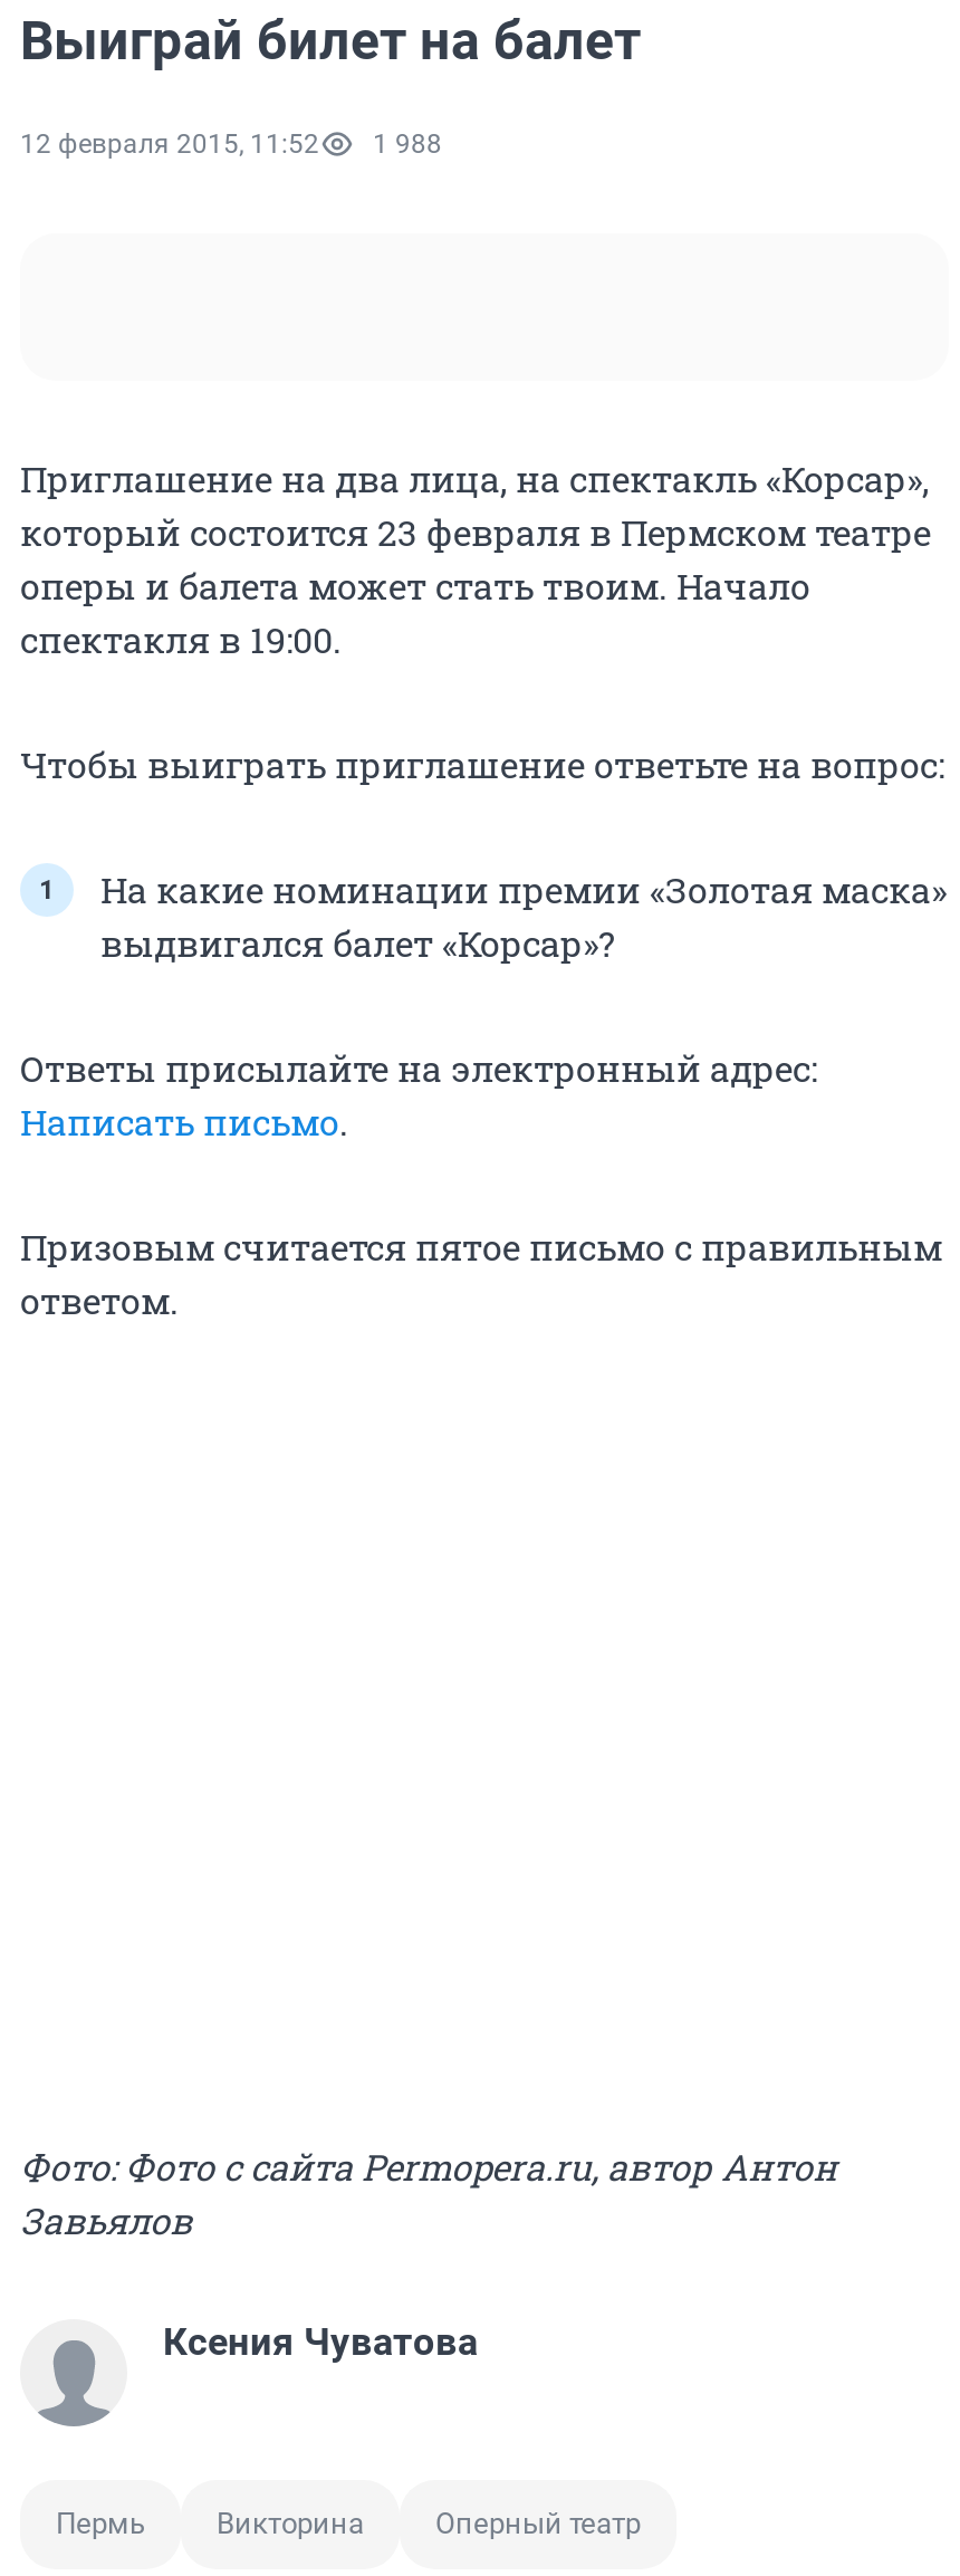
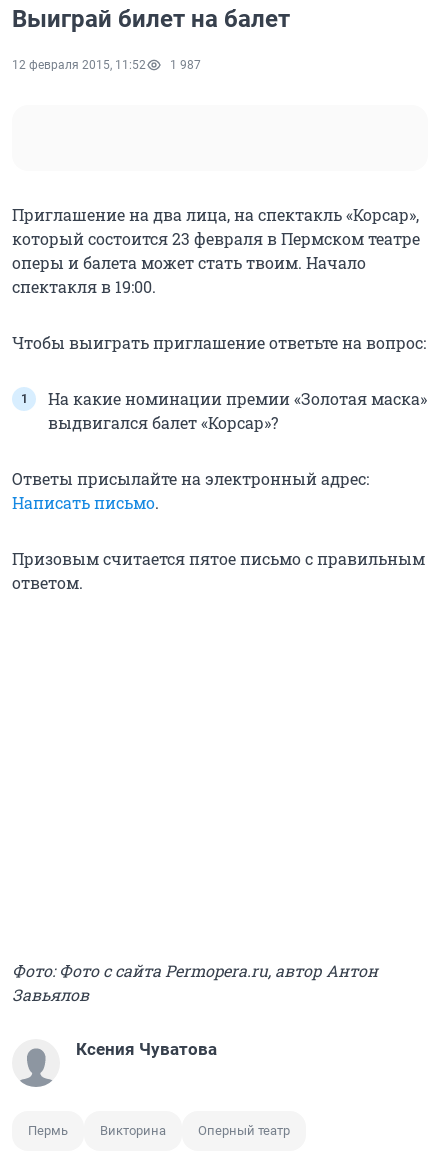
- 12 февраля 2015, 11:52 1 988
+ 12 февраля 2015, 11:52 1 987
